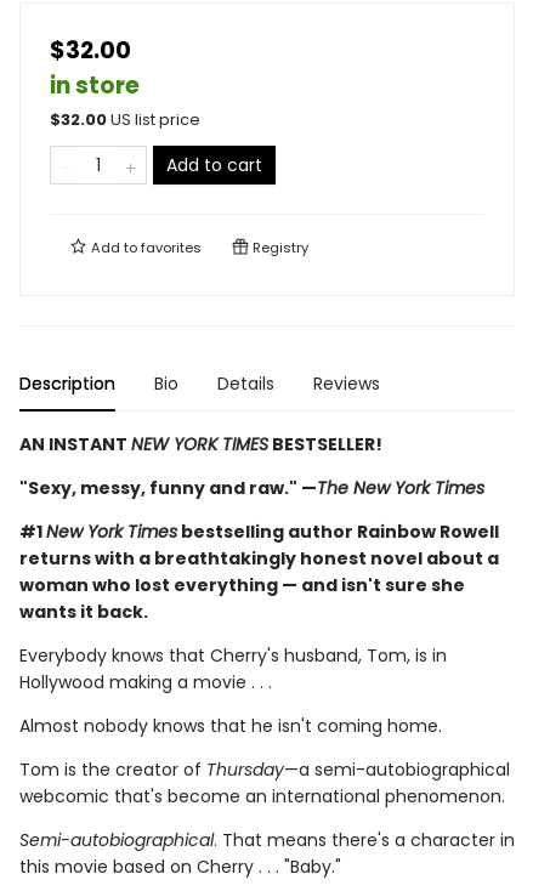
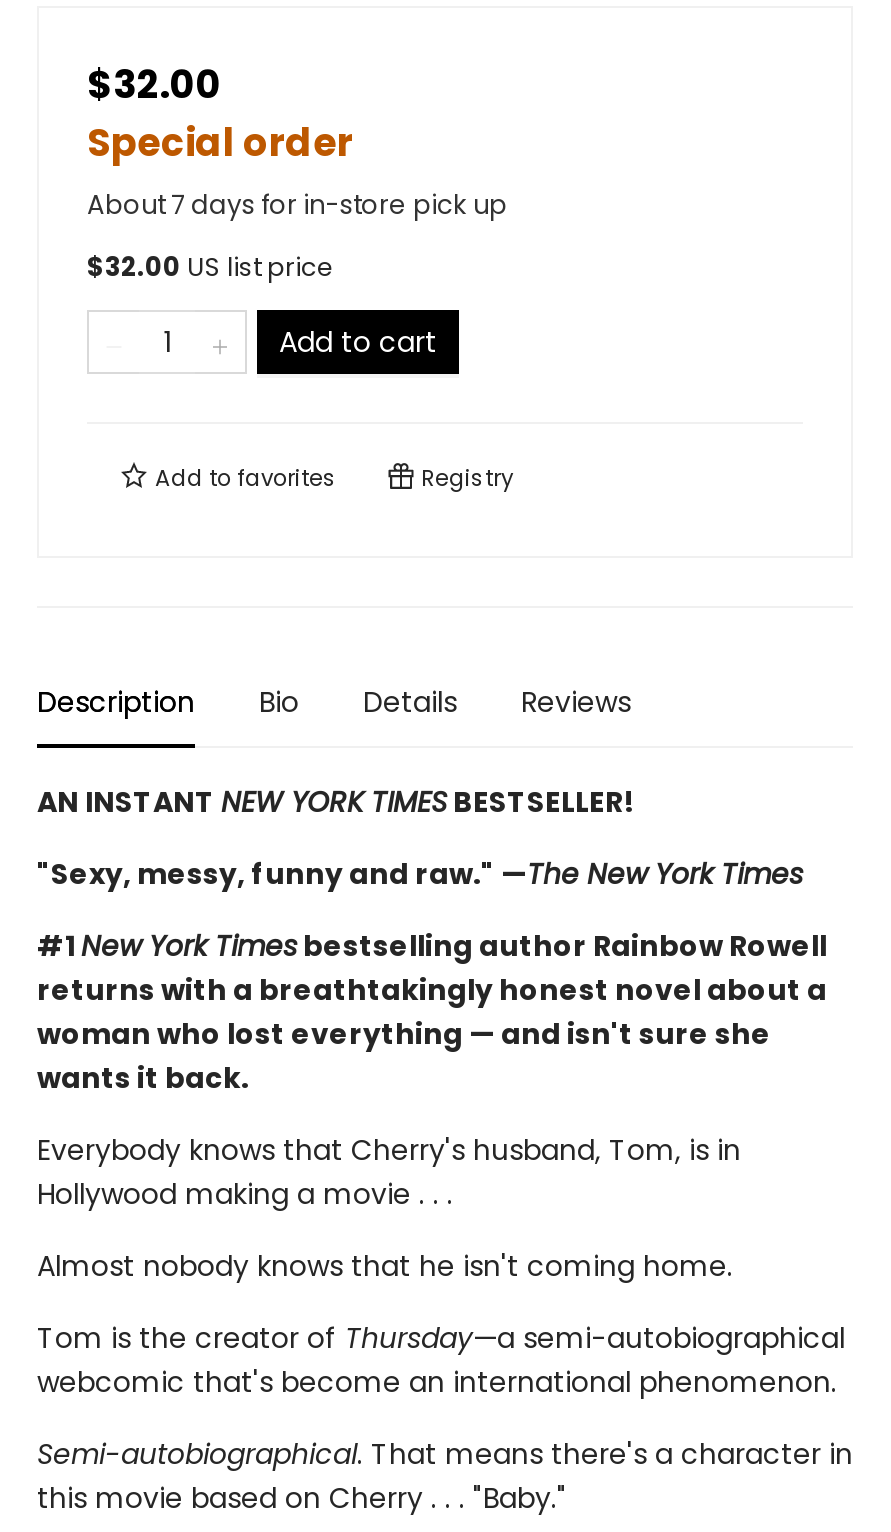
- in store
+ Special order
+ About 7 days for in-store pick up
